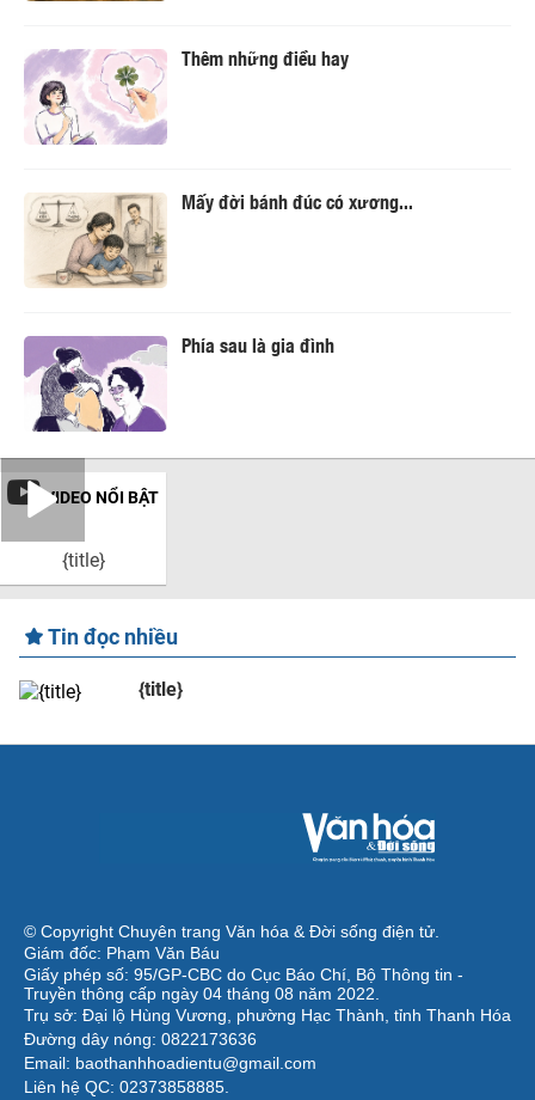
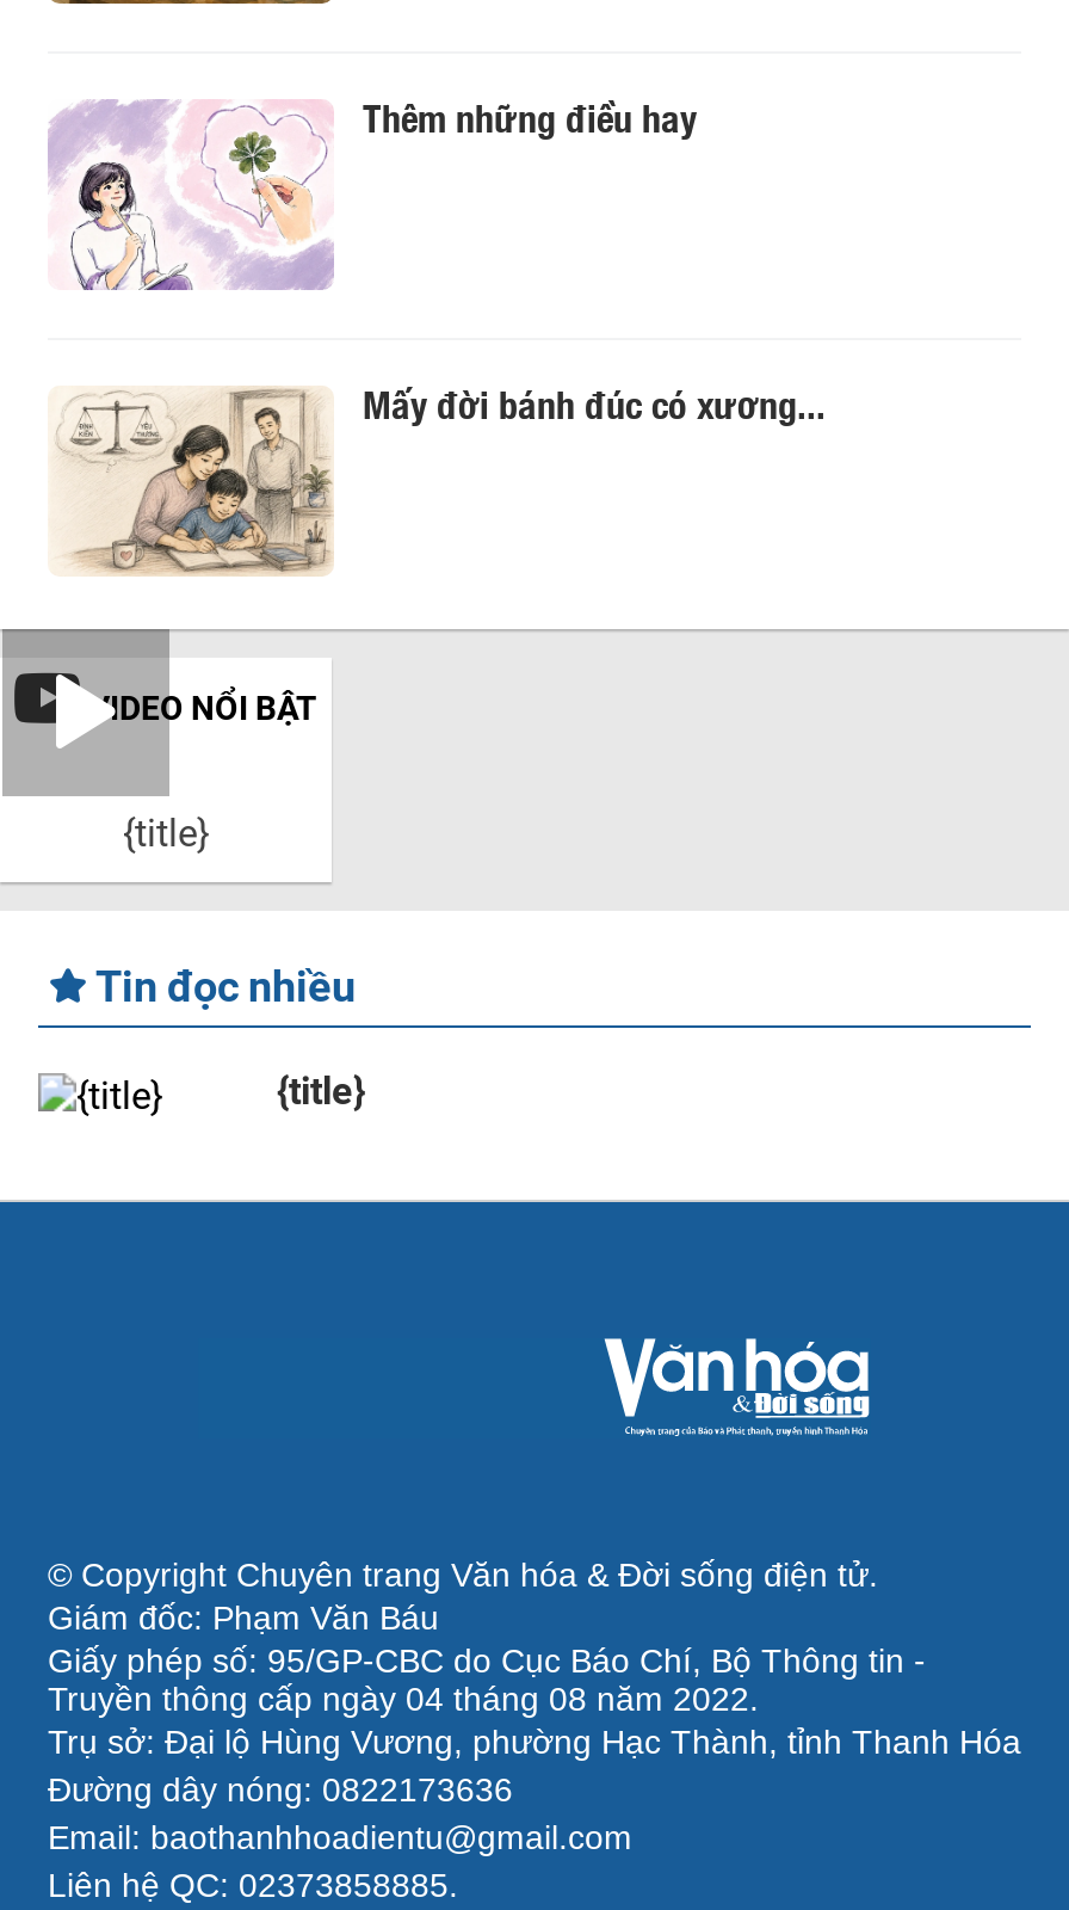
- [image]
- Phía sau là gia đình
